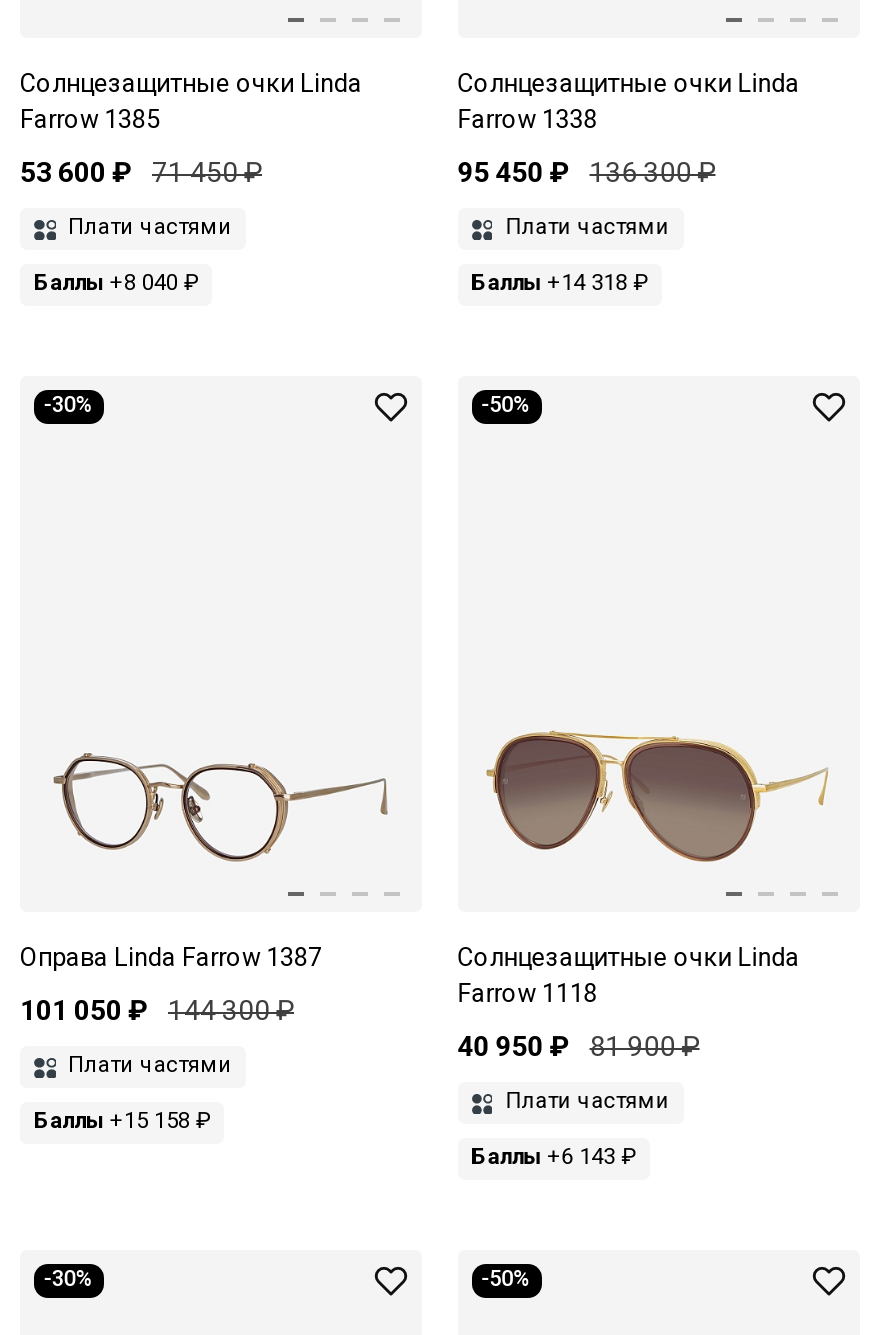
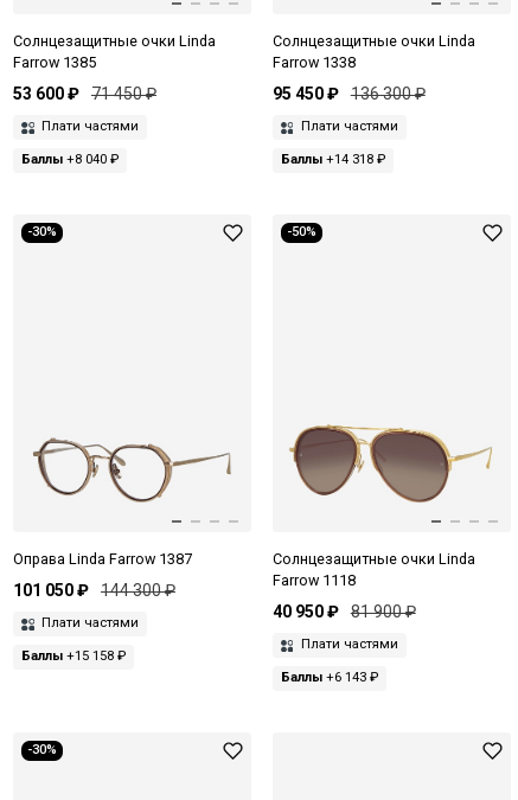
- -50%
